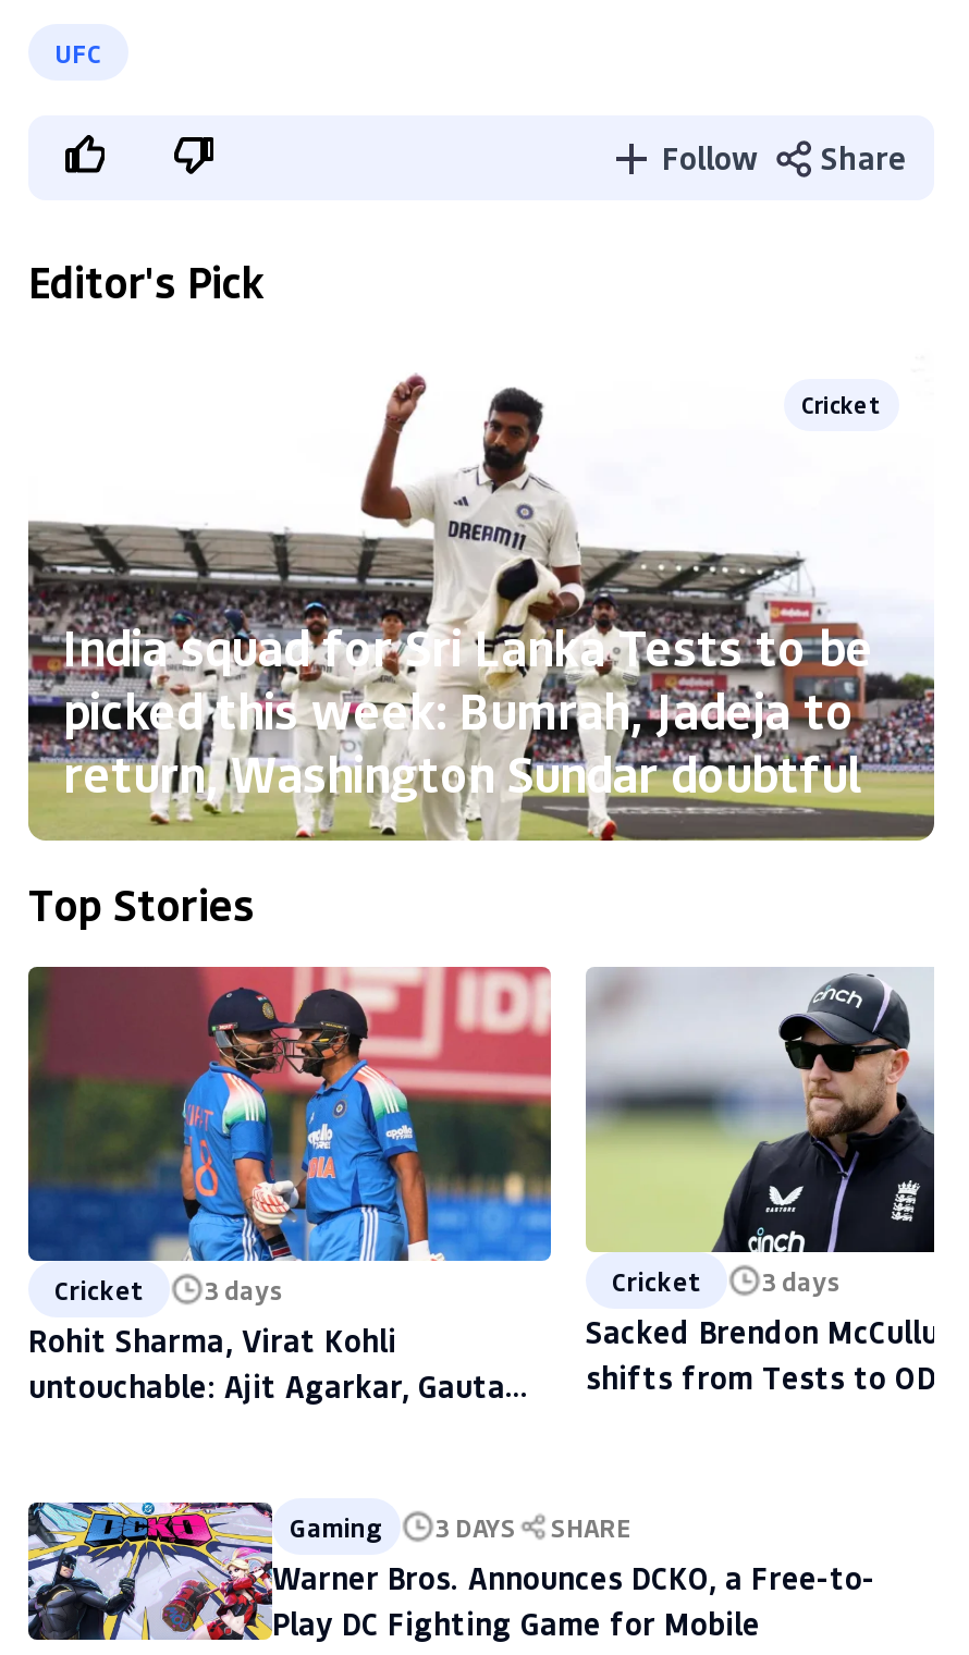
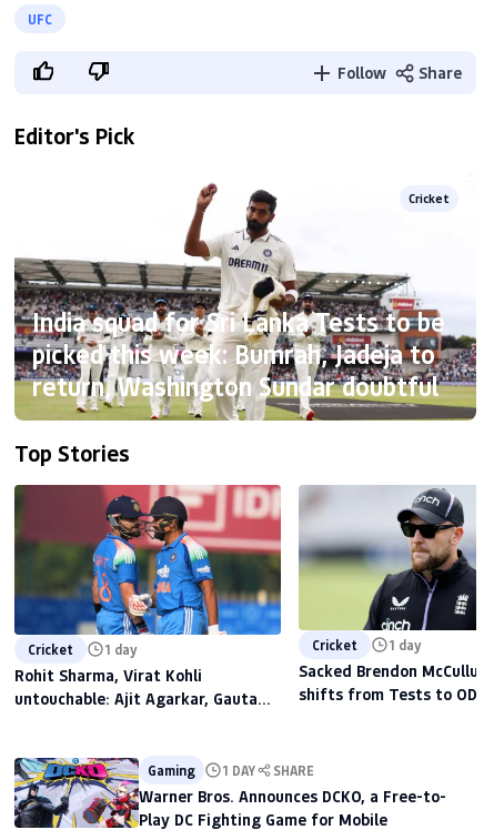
- Cricket 3 days
+ Cricket 1 day

- Cricket 3 days
+ Cricket 1 day

- Gaming 3 DAYS SHARE
+ Gaming 1 DAY SHARE
